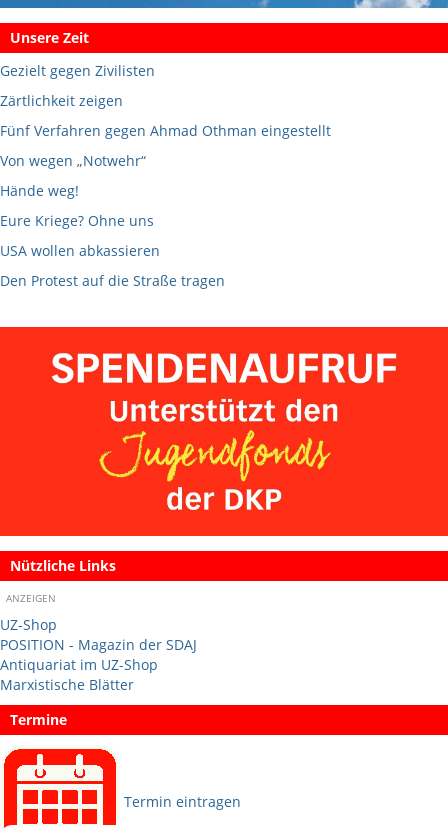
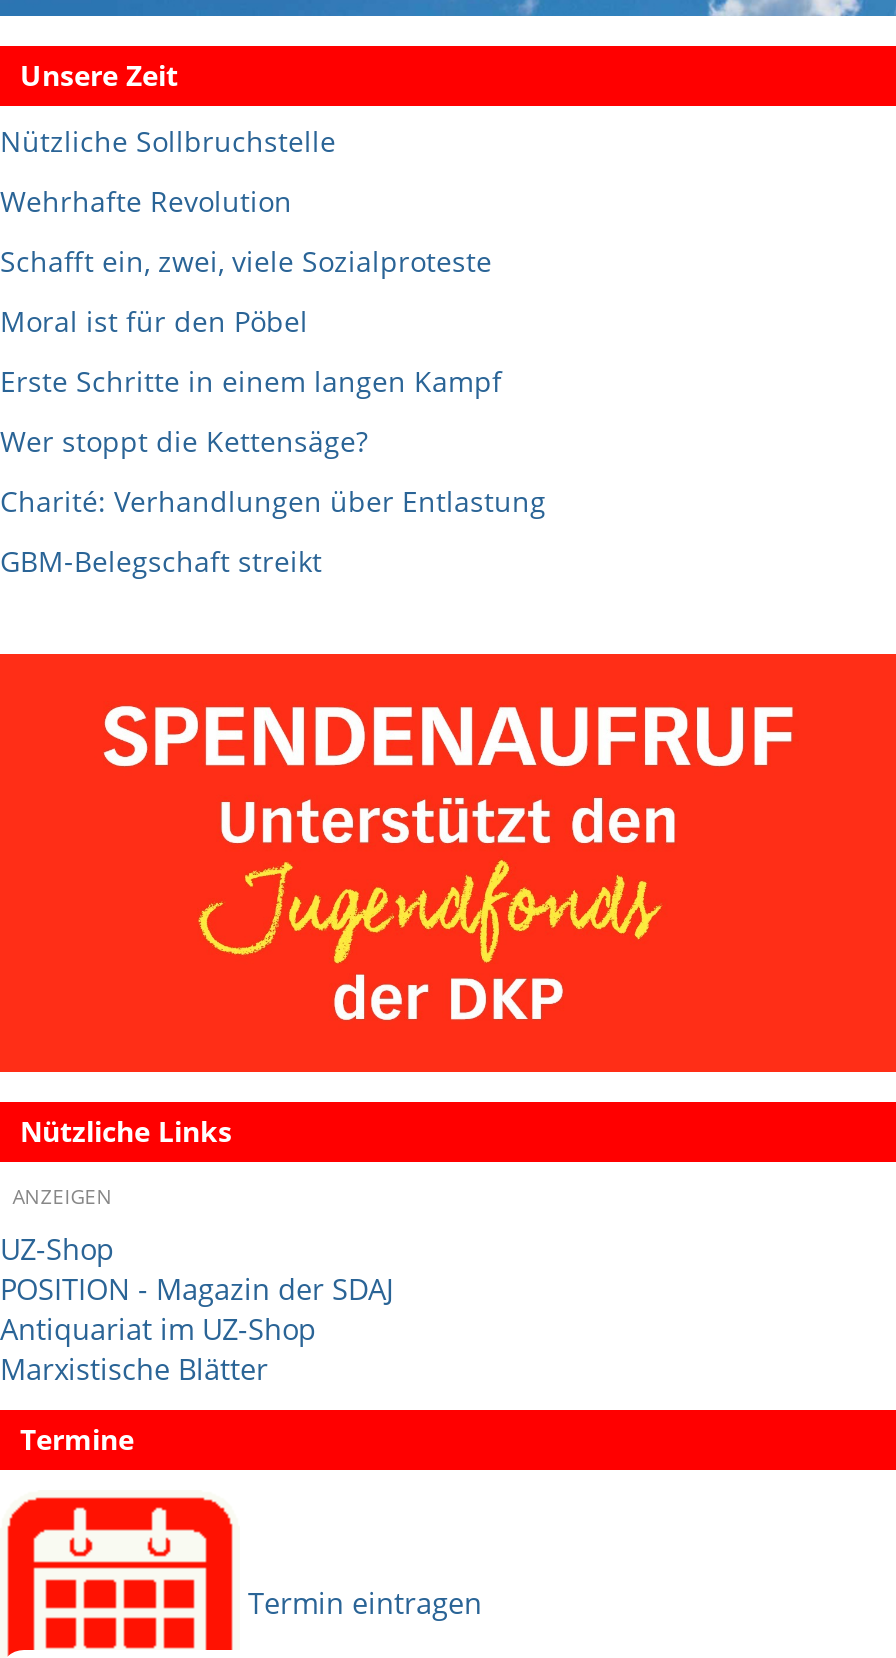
- Gezielt gegen Zivilisten
+ Nützliche Sollbruchstelle

- Zärtlichkeit zeigen
+ Wehrhafte Revolution

- Fünf Verfahren gegen Ahmad Othman eingestellt
+ Schafft ein, zwei, viele Sozialproteste

- Von wegen „Notwehr“
+ Moral ist für den Pöbel

- Hände weg!
+ Erste Schritte in einem langen Kampf

- Eure Kriege? Ohne uns
+ Wer stoppt die Kettensäge?

- USA wollen abkassieren
+ Charité: Verhandlungen über Entlastung

- Den Protest auf die Straße tragen
+ GBM-Belegschaft streikt
